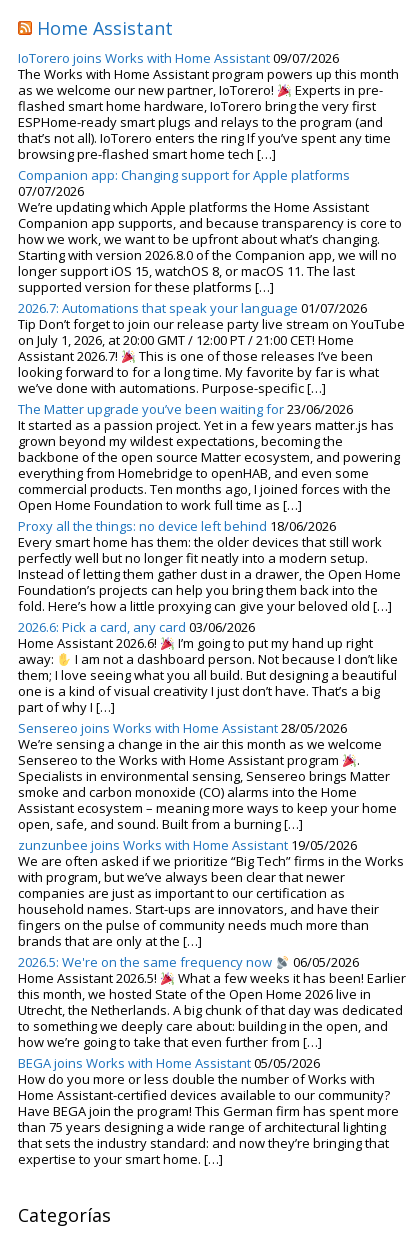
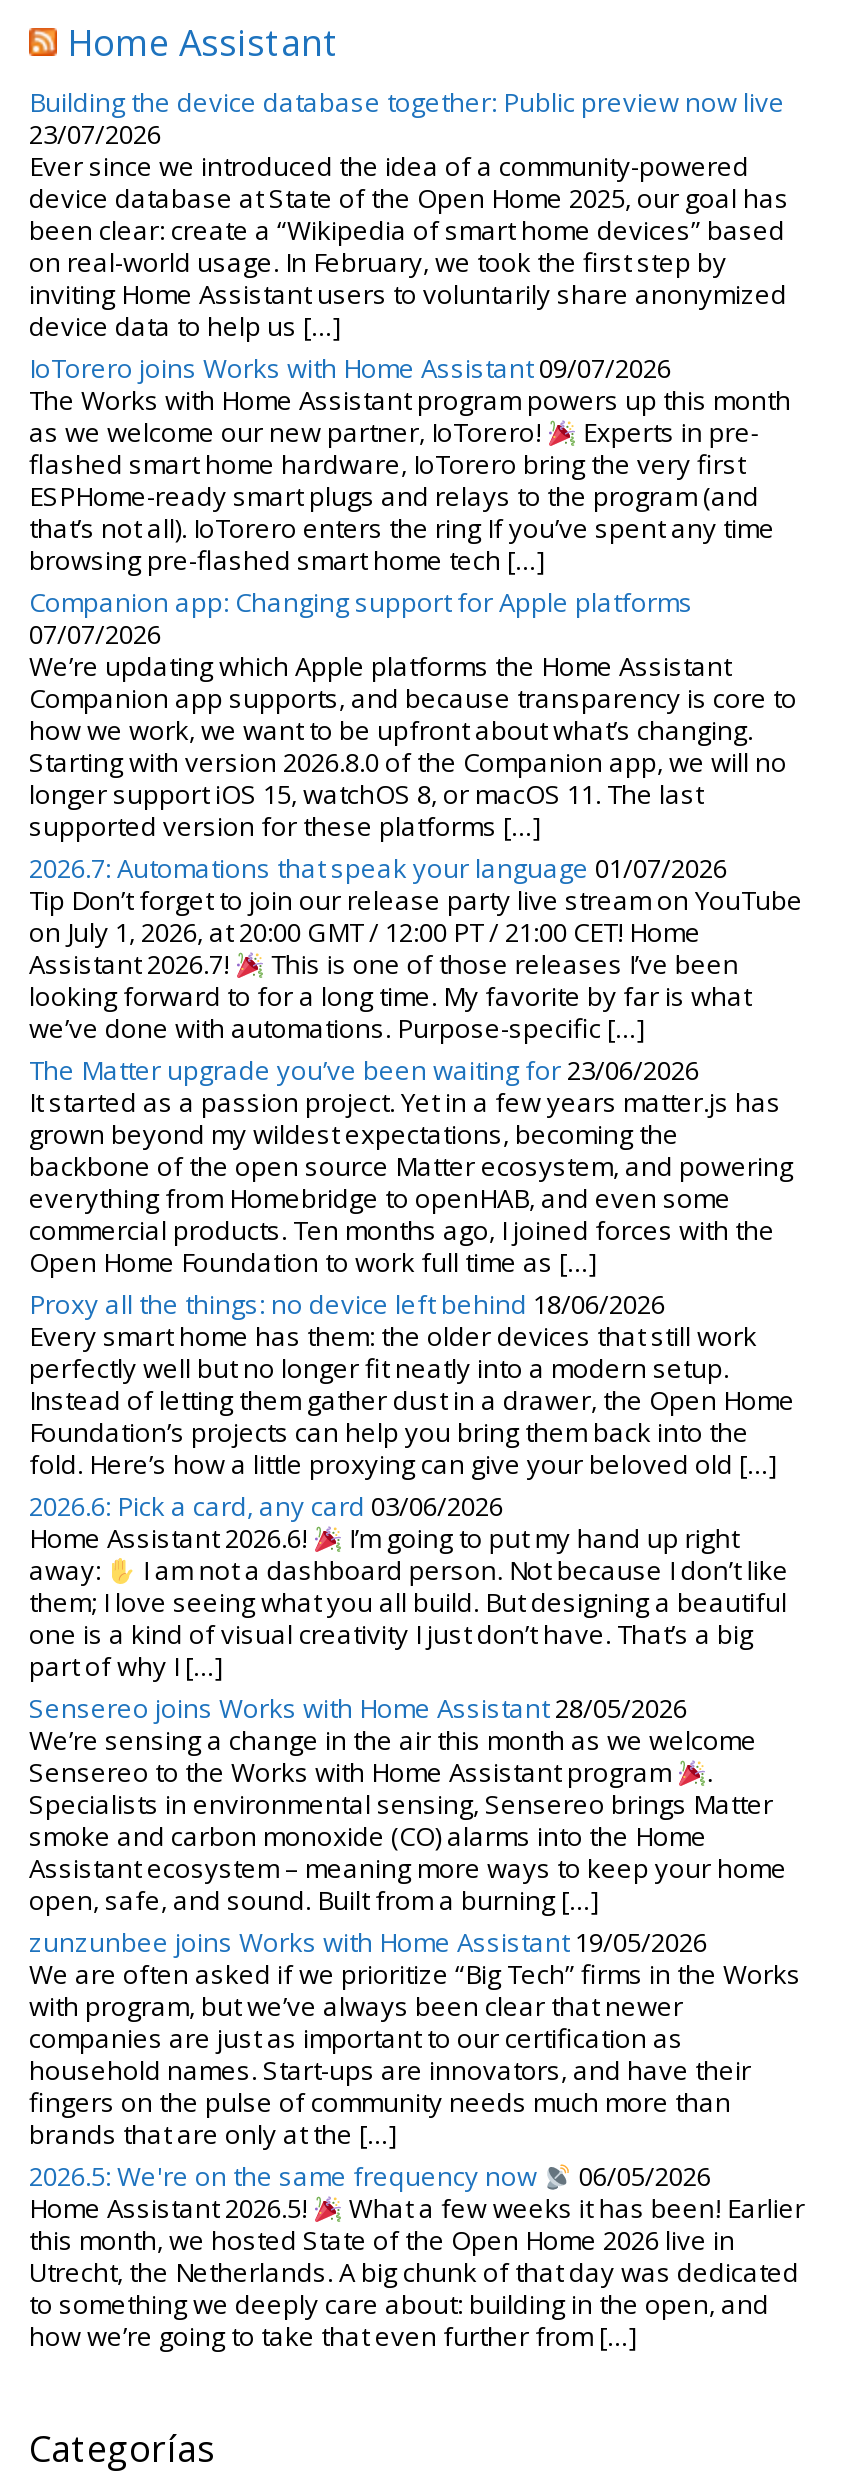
+ Building the device database together: Public preview now live
+ 23/07/2026
+ Ever since we introduced the idea of a community-powered
+ device database at State of the Open Home 2025, our goal has
+ been clear: create a “Wikipedia of smart home devices” based
+ on real-world usage. In February, we took the first step by
+ inviting Home Assistant users to voluntarily share anonymized
+ device data to help us […]

moved down: IoTorero joins Works with Home Assistant 09/07/2026 | The Works with Home Assistant program powers up this month | as we welcome our new partner, IoTorero! | ... | to something we deeply care about: building in the open, and | how we’re going to take that even further from […]

- BEGA joins Works with Home Assistant 05/05/2026
- How do you more or less double the number of Works with
- Home Assistant-certified devices available to our community?
- Have BEGA join the program! This German firm has spent more
- than 75 years designing a wide range of architectural lighting
- that sets the industry standard: and now they’re bringing that
- expertise to your smart home. […]
